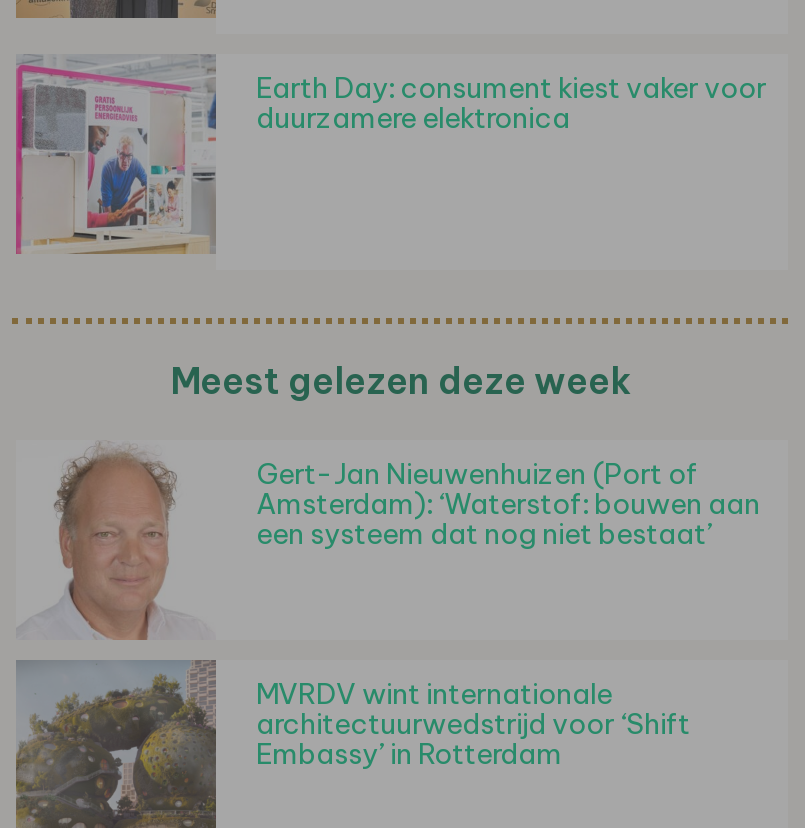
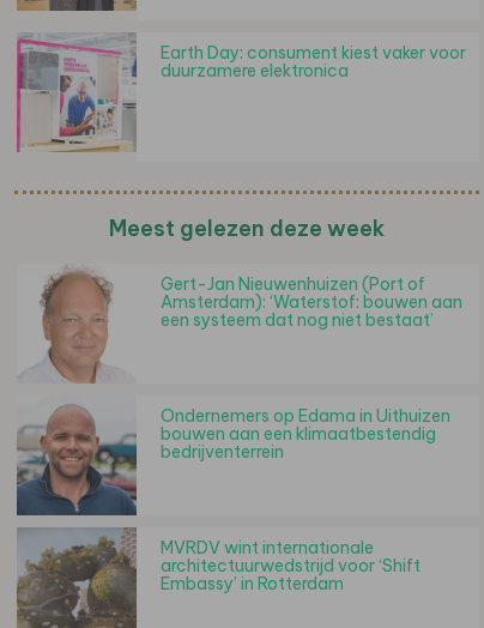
+ [image]
+ Ondernemers op Edama in Uithuizen
+ bouwen aan een klimaatbestendig
+ bedrijventerrein
